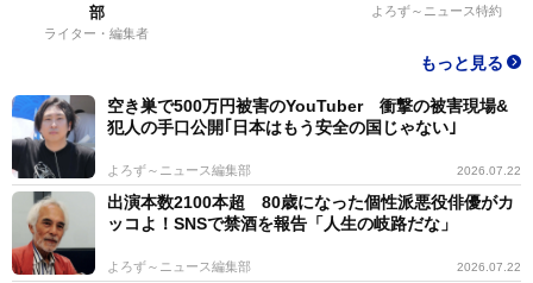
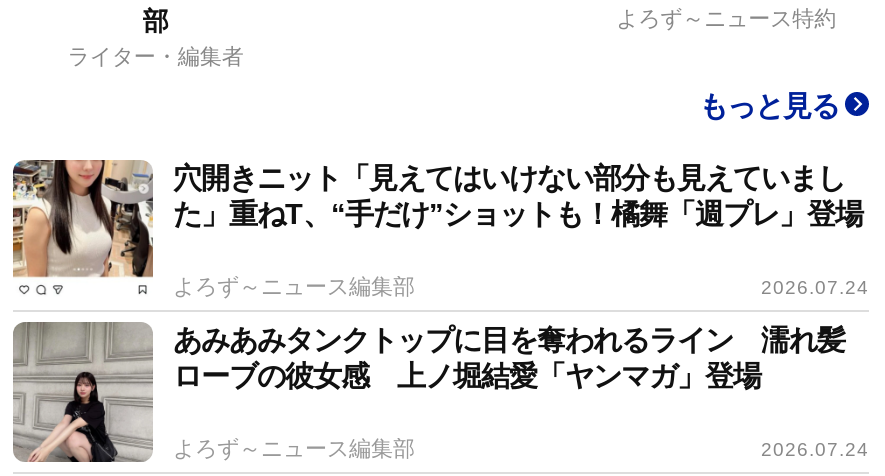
- [image]
- 空き巣で500万円被害のYouTuber 衝撃の被害現場&
- 犯人の手口公開｢日本はもう安全の国じゃない｣
+ [image]
+ 穴開きニット「見えてはいけない部分も見えていまし
+ た」重ねT、“手だけ”ショットも！橘舞「週プレ」登場

- 2026.07.22
+ 2026.07.24

- [image]
- 出演本数2100本超 80歳になった個性派悪役俳優がカ
- ッコよ！SNSで禁酒を報告「人生の岐路だな」
+ [image]
+ あみあみタンクトップに目を奪われるライン 濡れ髪
+ ローブの彼女感 上ノ堀結愛「ヤンマガ」登場

- 2026.07.22
+ 2026.07.24
